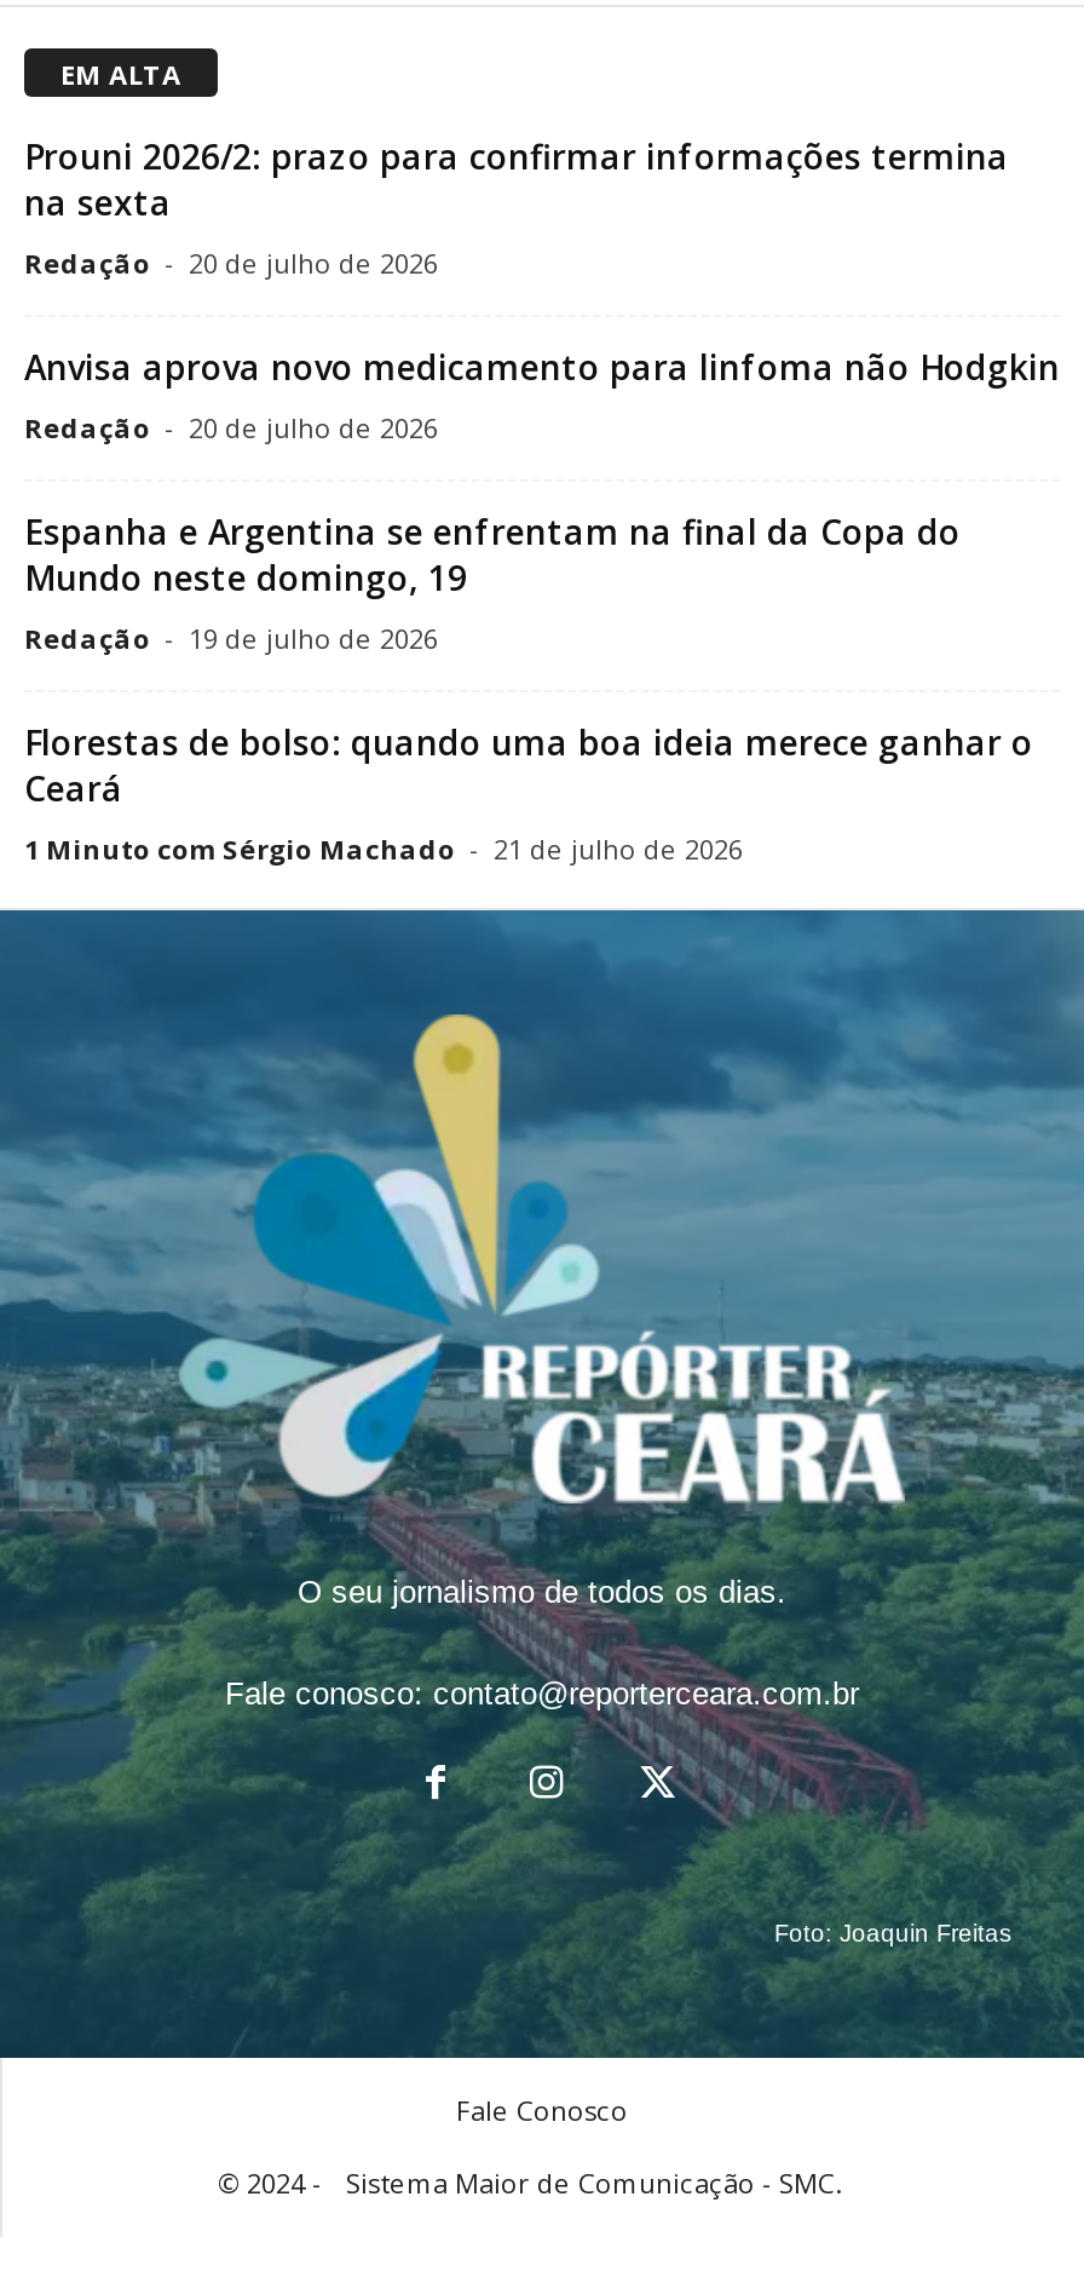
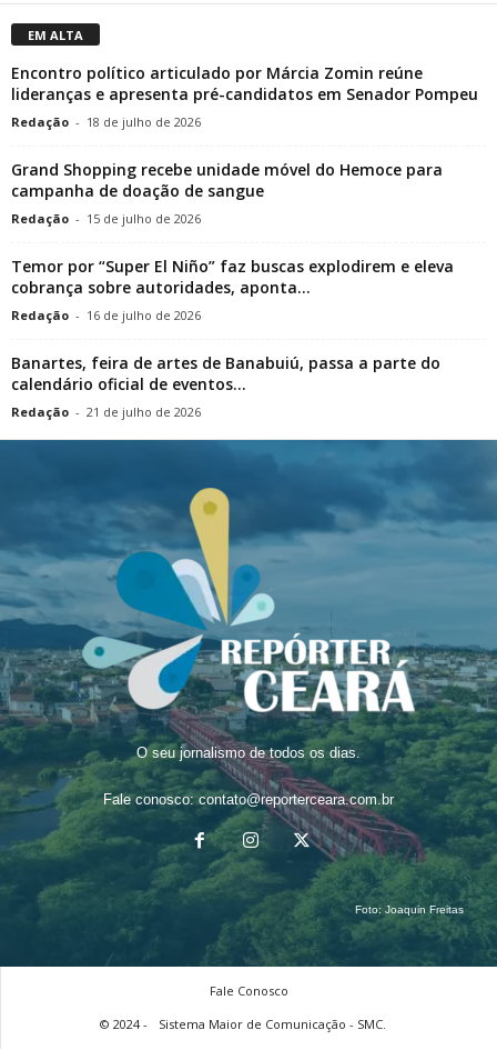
- Prouni 2026/2: prazo para confirmar informações termina
- na sexta
- Redação - 20 de julho de 2026
+ Encontro político articulado por Márcia Zomin reúne
+ lideranças e apresenta pré-candidatos em Senador Pompeu
+ Redação - 18 de julho de 2026

- Anvisa aprova novo medicamento para linfoma não Hodgkin
- Redação - 20 de julho de 2026
+ Grand Shopping recebe unidade móvel do Hemoce para
+ campanha de doação de sangue
+ Redação - 15 de julho de 2026

- Espanha e Argentina se enfrentam na final da Copa do
- Mundo neste domingo, 19
- Redação - 19 de julho de 2026
+ Temor por “Super El Niño” faz buscas explodirem e eleva
+ cobrança sobre autoridades, aponta...
+ Redação - 16 de julho de 2026

- Florestas de bolso: quando uma boa ideia merece ganhar o
- Ceará
- 1 Minuto com Sérgio Machado - 21 de julho de 2026
+ Banartes, feira de artes de Banabuiú, passa a parte do
+ calendário oficial de eventos...
+ Redação - 21 de julho de 2026
